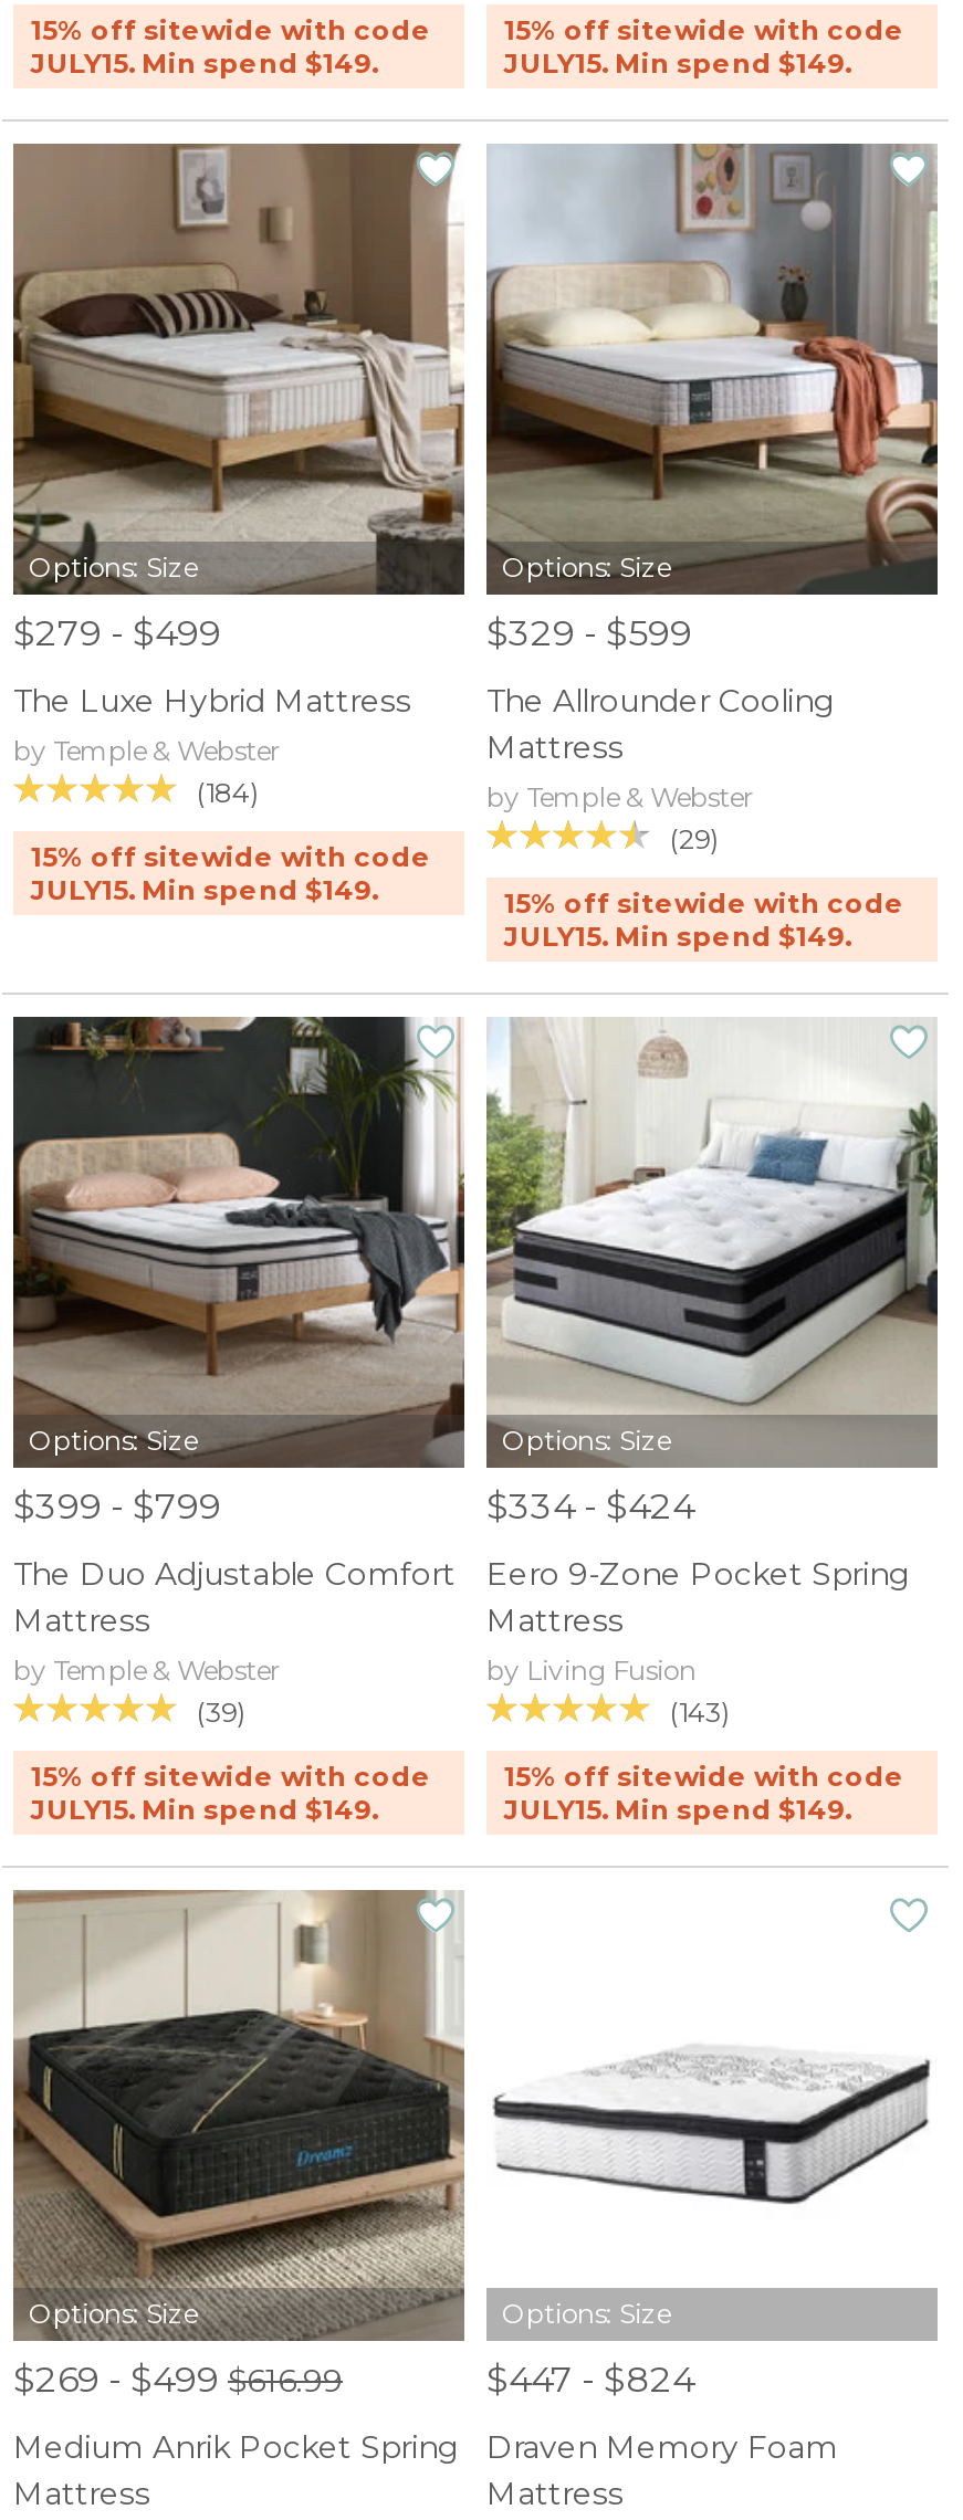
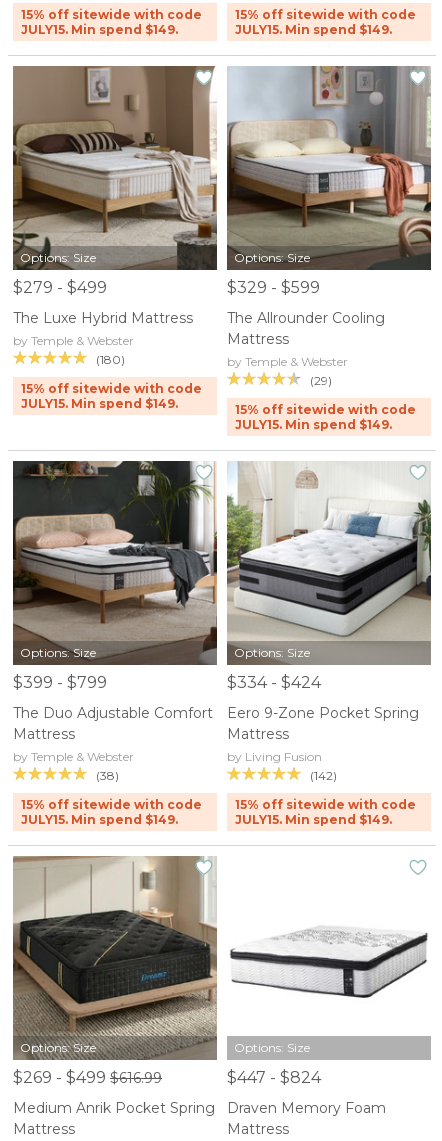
- (184)
+ (180)

- (39)
+ (38)

- (143)
+ (142)
